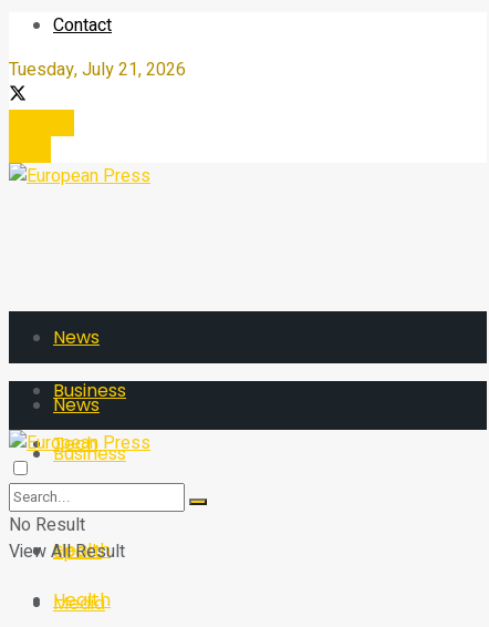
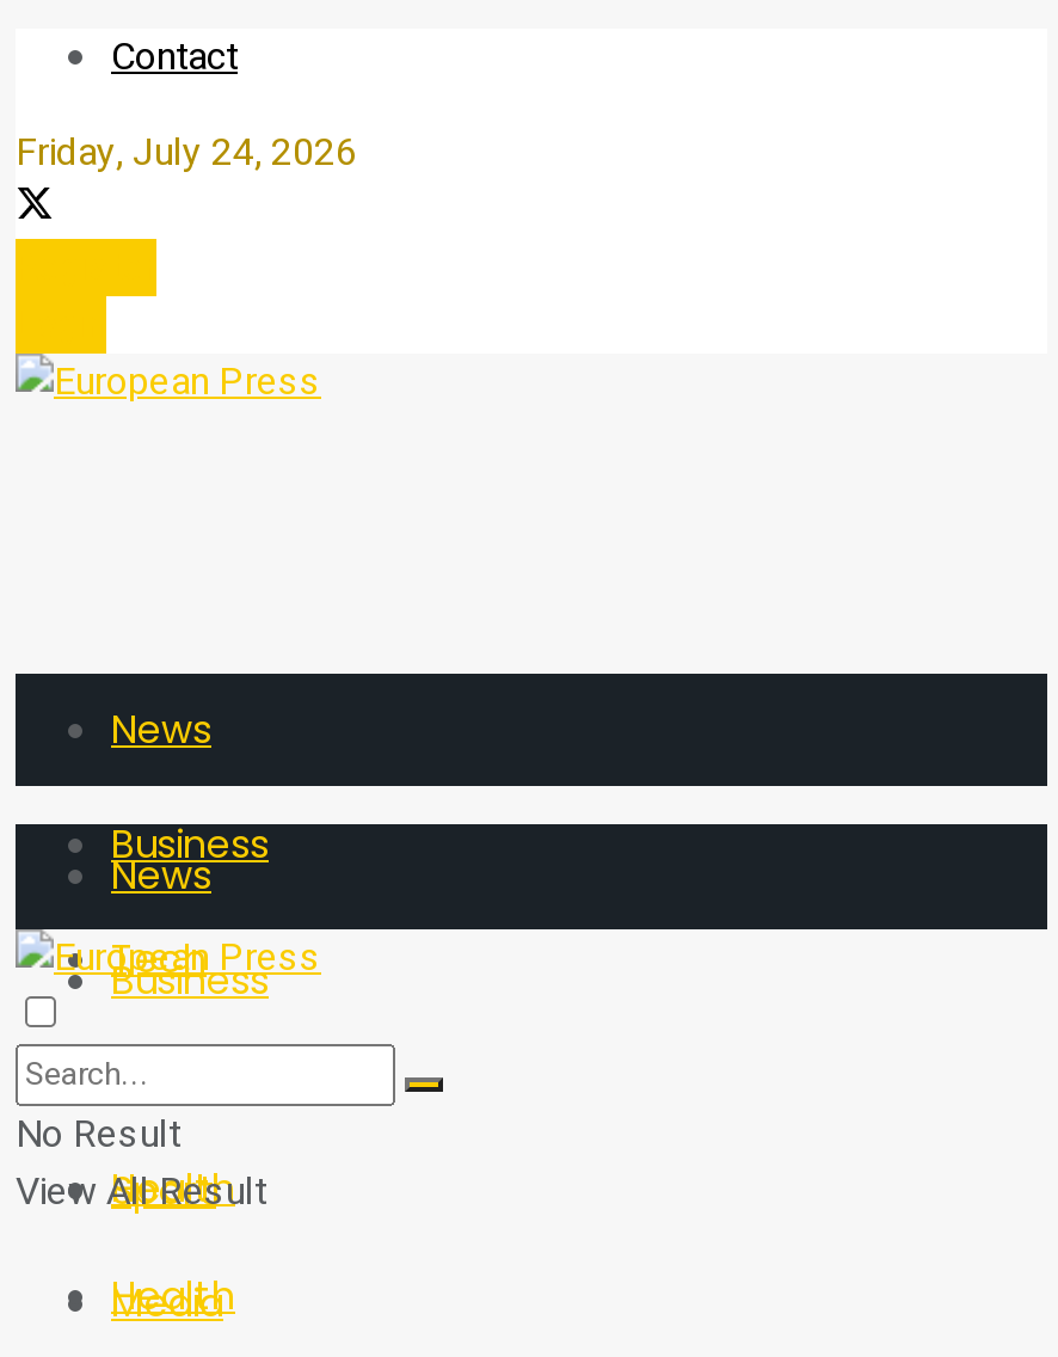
- Tuesday, July 21, 2026
+ Friday, July 24, 2026
